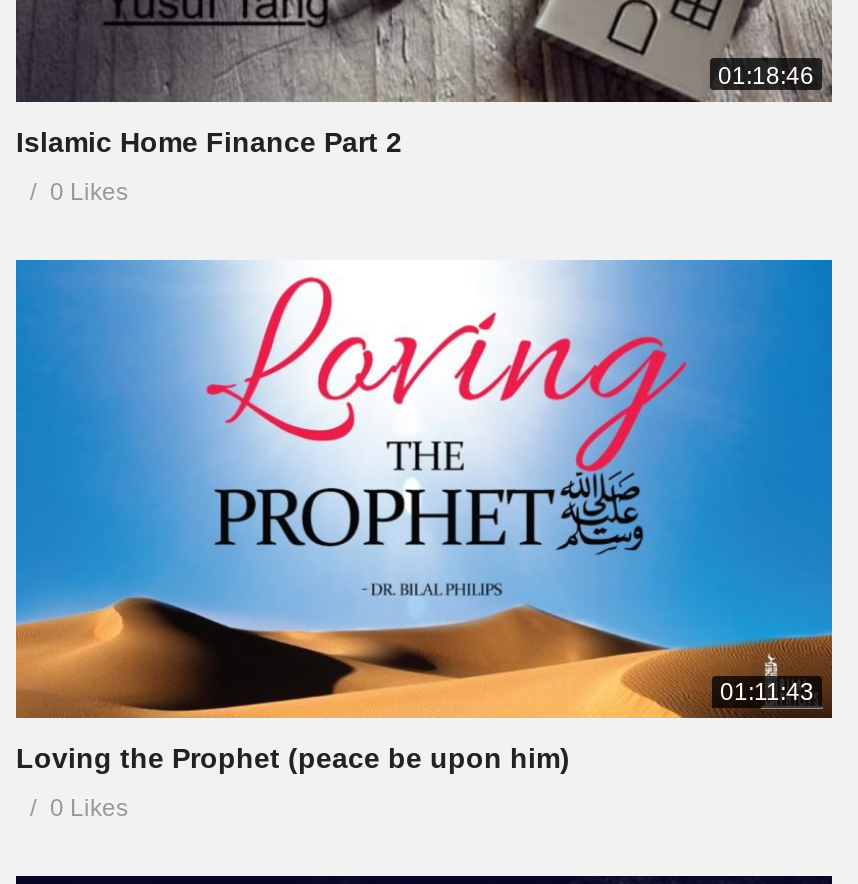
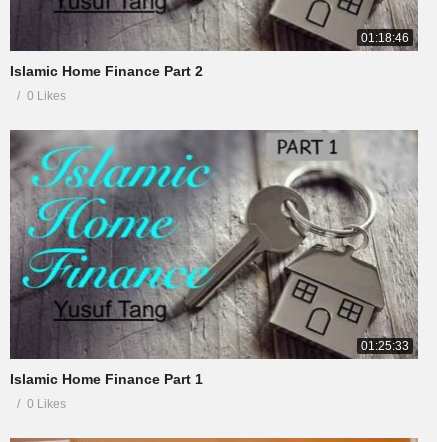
- [image]
- 01:11:43
+ [image]
+ 01:25:33

- Loving the Prophet (peace be upon him)
+ Islamic Home Finance Part 1
